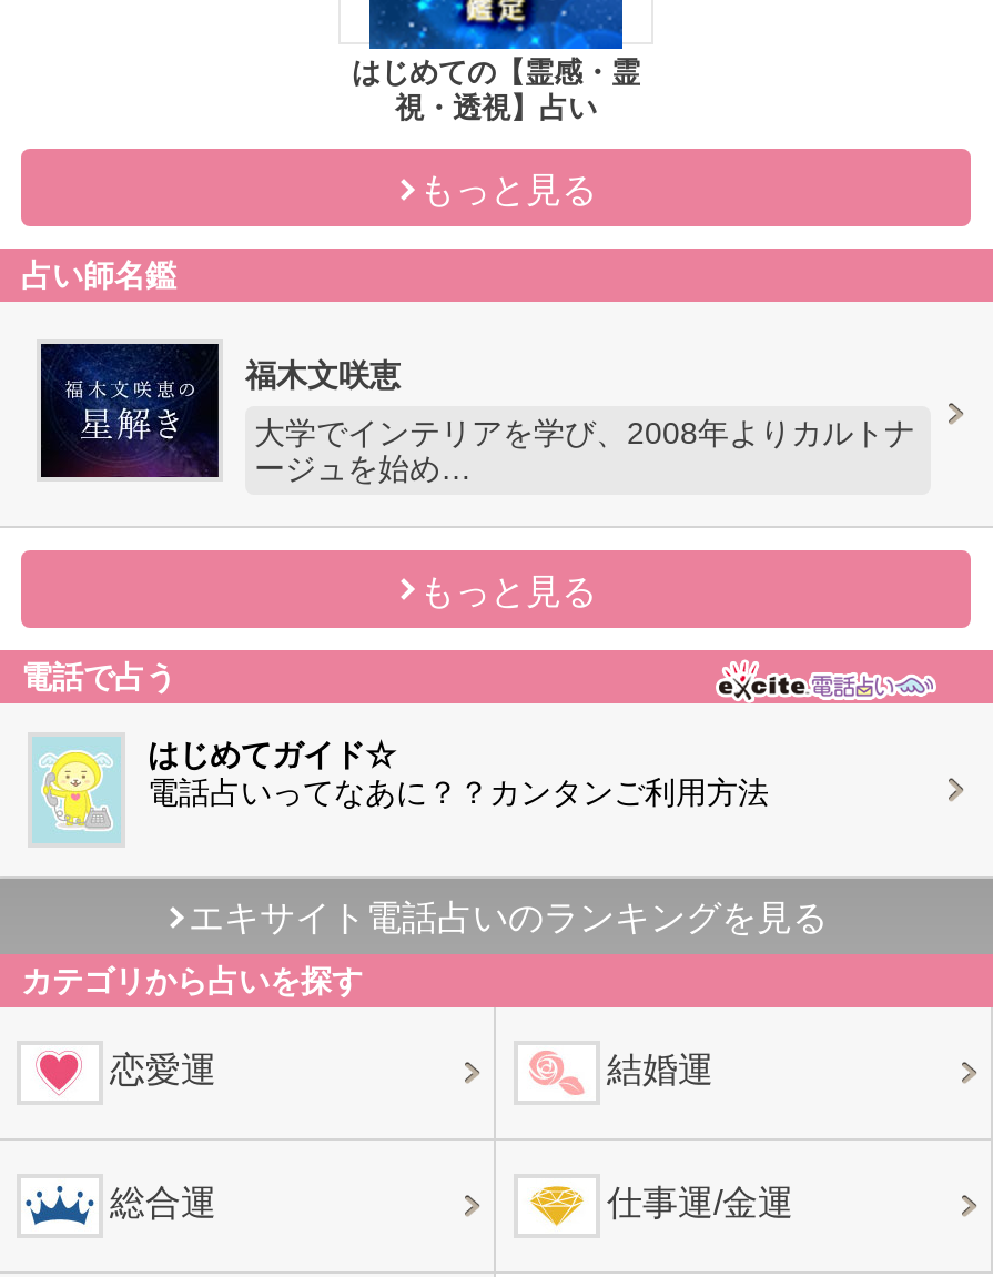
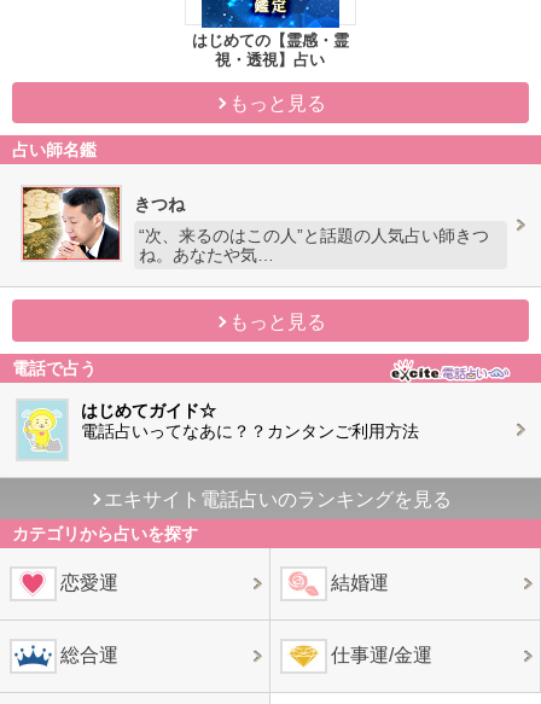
- [image]
- 福木文咲恵
+ [image]
+ きつね

- 大学でインテリアを学び、2008年よりカルトナ
- ージュを始め…
+ “次、来るのはこの人”と話題の人気占い師きつ
+ ね。あなたや気…
